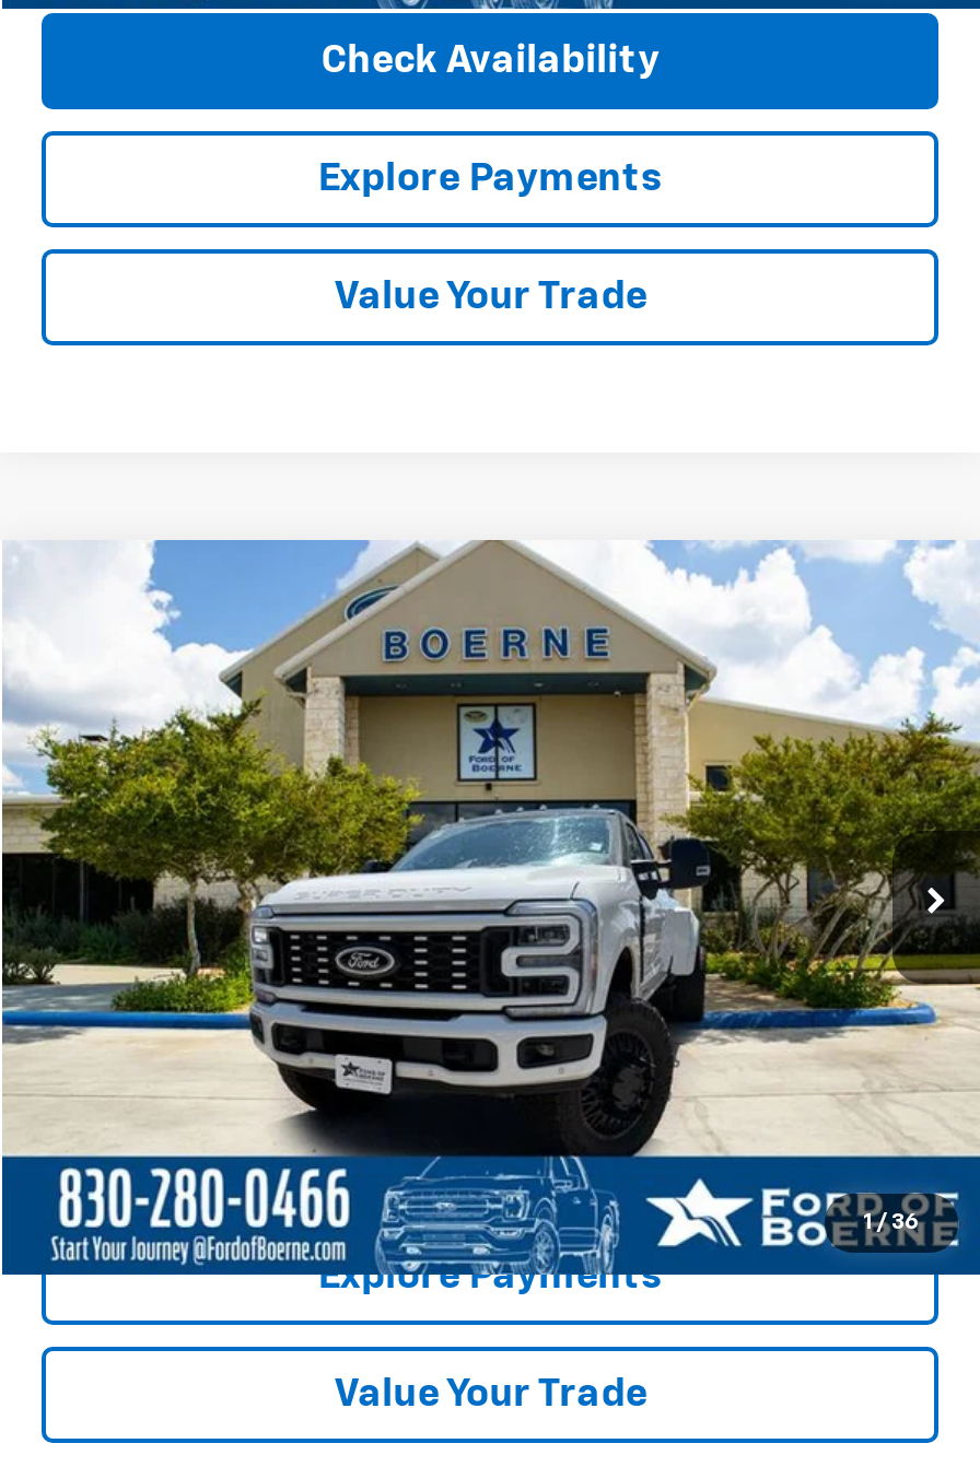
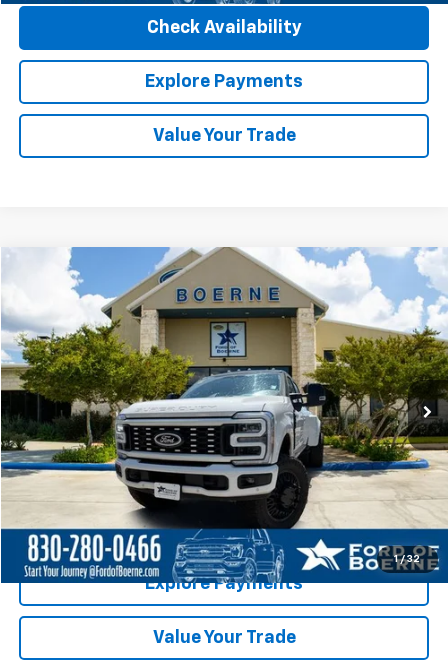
- 1 / 36
+ 1 / 32
